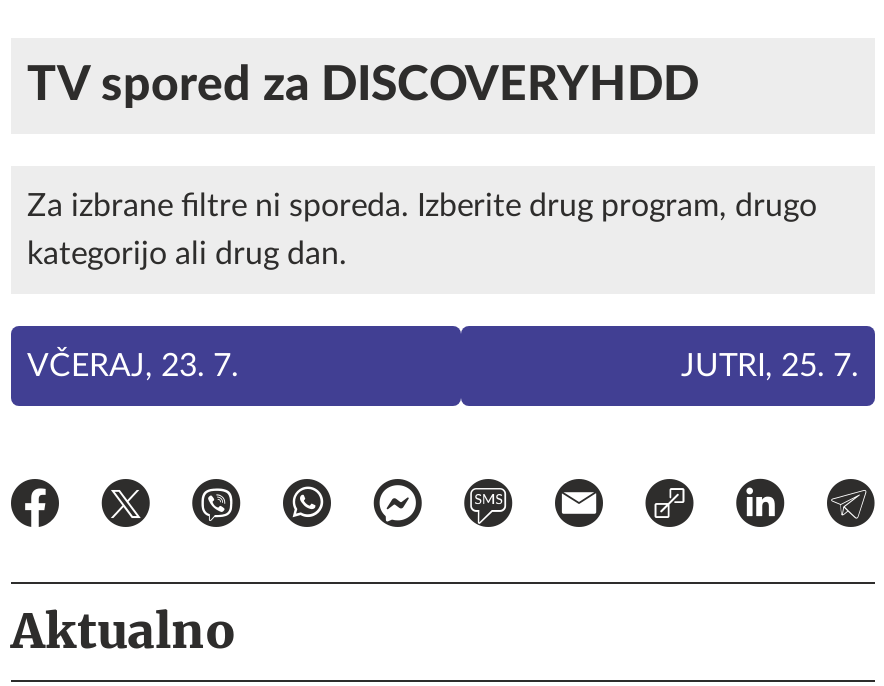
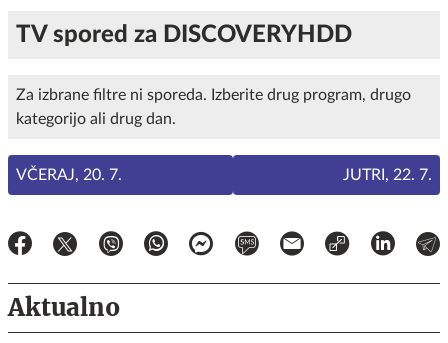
- VČERAJ, 23. 7.
+ VČERAJ, 20. 7.

- JUTRI, 25. 7.
+ JUTRI, 22. 7.
